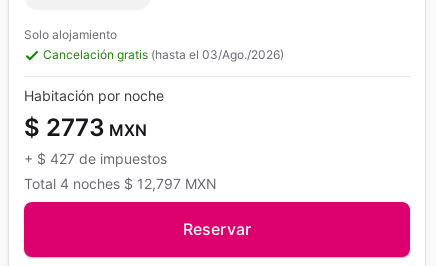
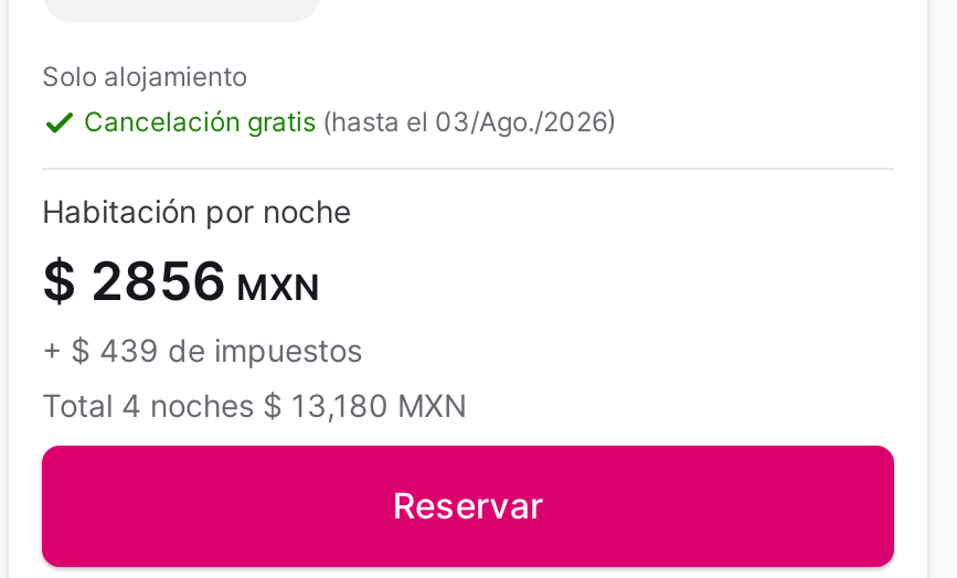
- $ 2773 MXN
+ $ 2856 MXN

- + $ 427 de impuestos
+ + $ 439 de impuestos

- Total 4 noches $ 12,797 MXN
+ Total 4 noches $ 13,180 MXN
